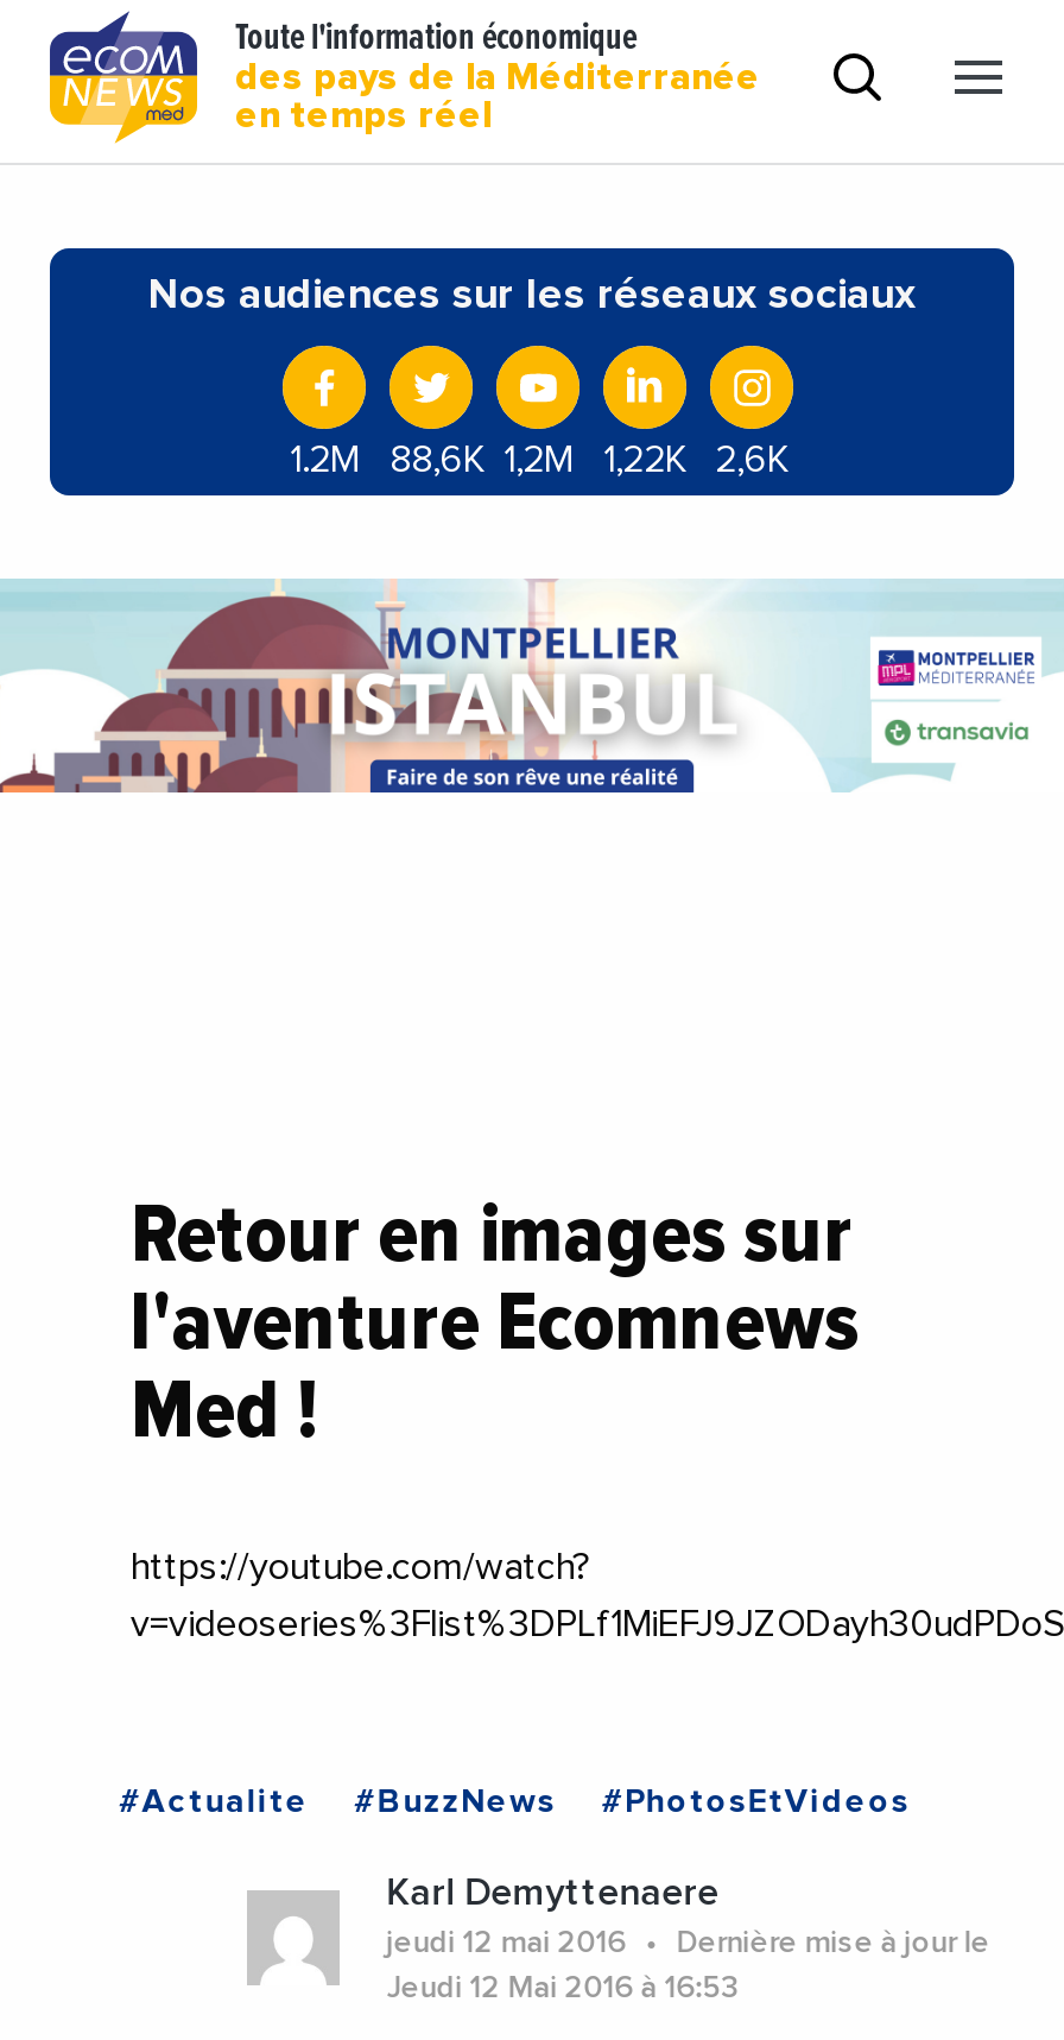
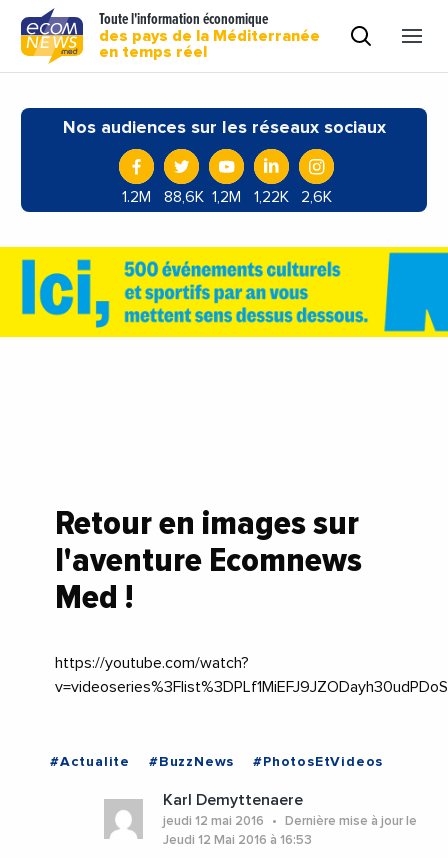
- [image]
+ [image]
